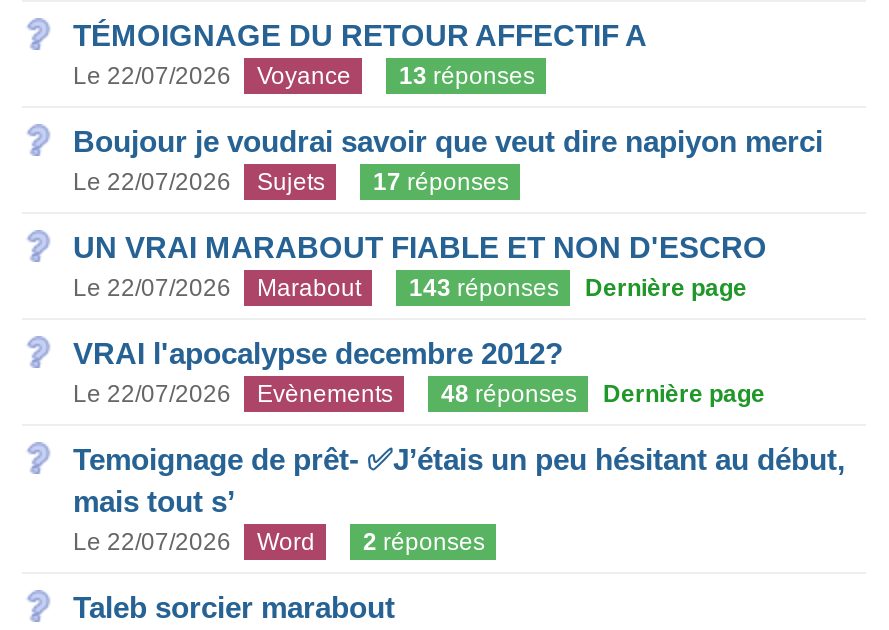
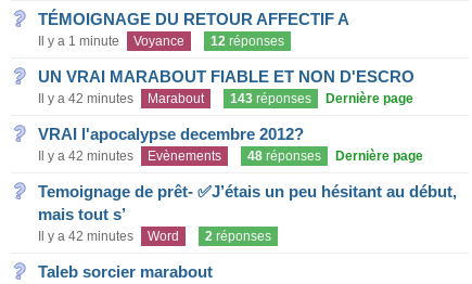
- Le 22/07/2026
+ Il y a 1 minute

- 13 réponses
- Boujour je voudrai savoir que veut dire napiyon merci
- Le 22/07/2026
- Sujets
- 17 réponses
+ 12 réponses

- Le 22/07/2026 Marabout 143 réponses Dernière page
+ Il y a 42 minutes Marabout 143 réponses Dernière page

- Le 22/07/2026 Evènements 48 réponses Dernière page
+ Il y a 42 minutes Evènements 48 réponses Dernière page

- Le 22/07/2026 Word 2 réponses
+ Il y a 42 minutes Word 2 réponses
